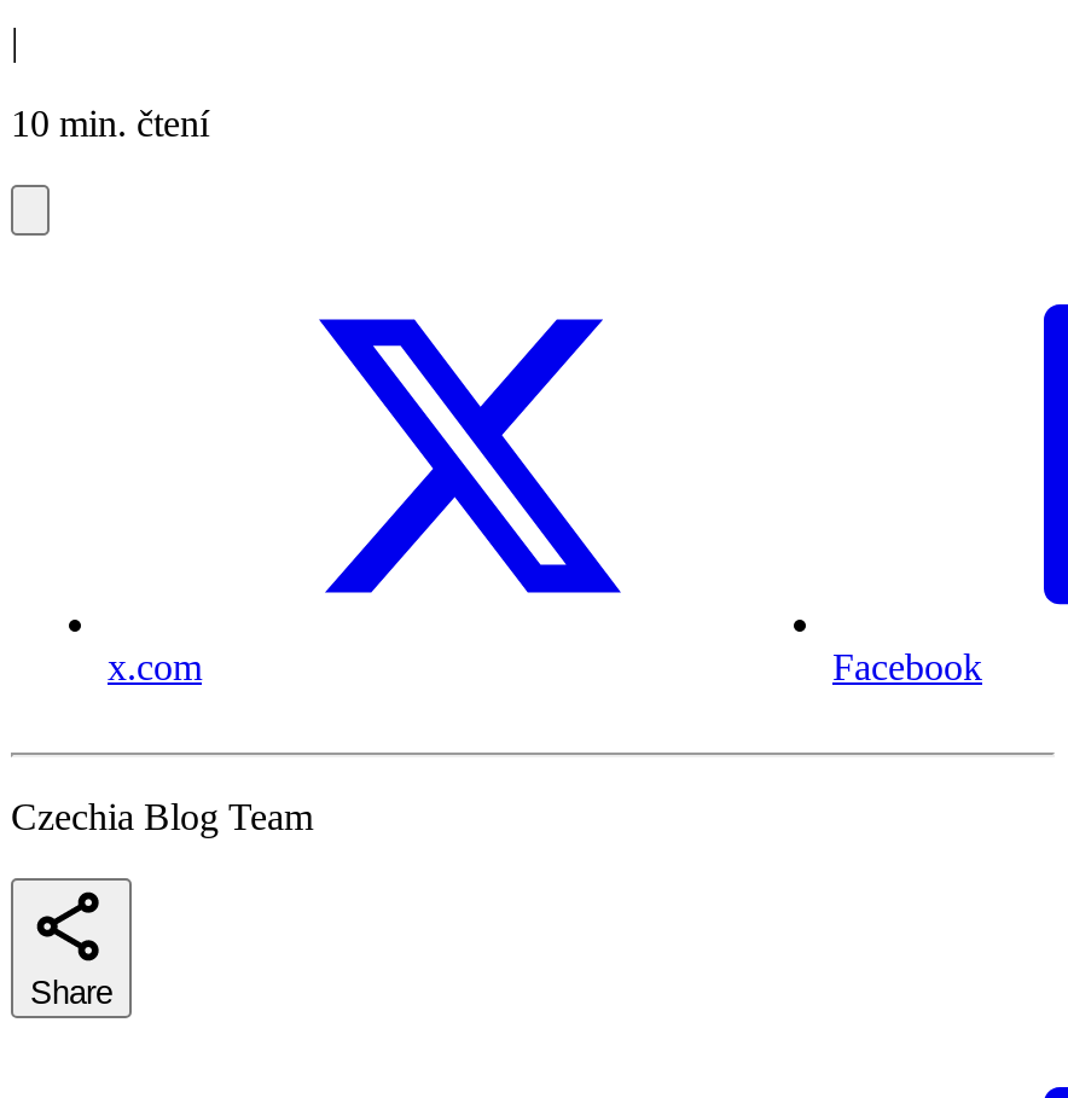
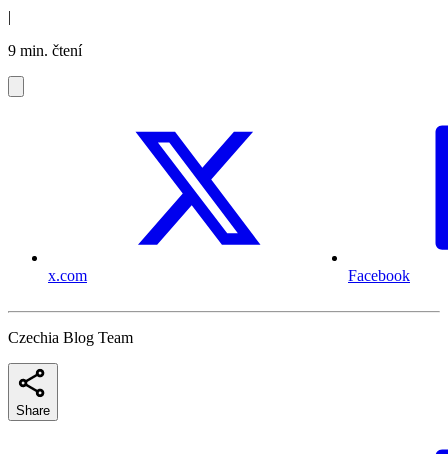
- 10 min. čtení
+ 9 min. čtení
